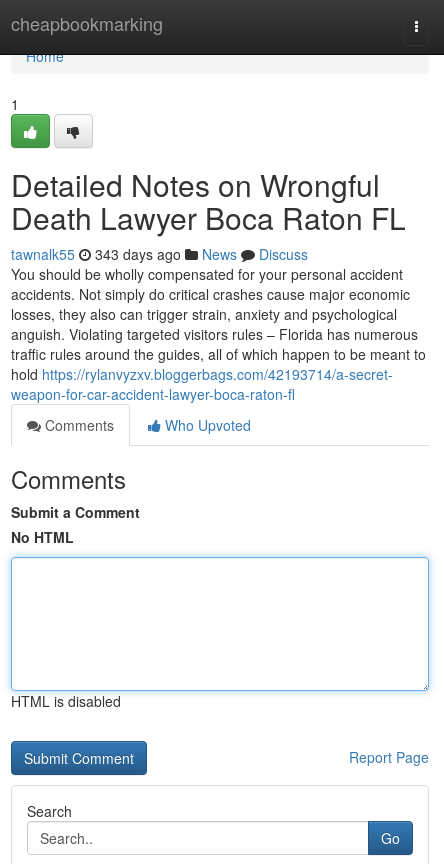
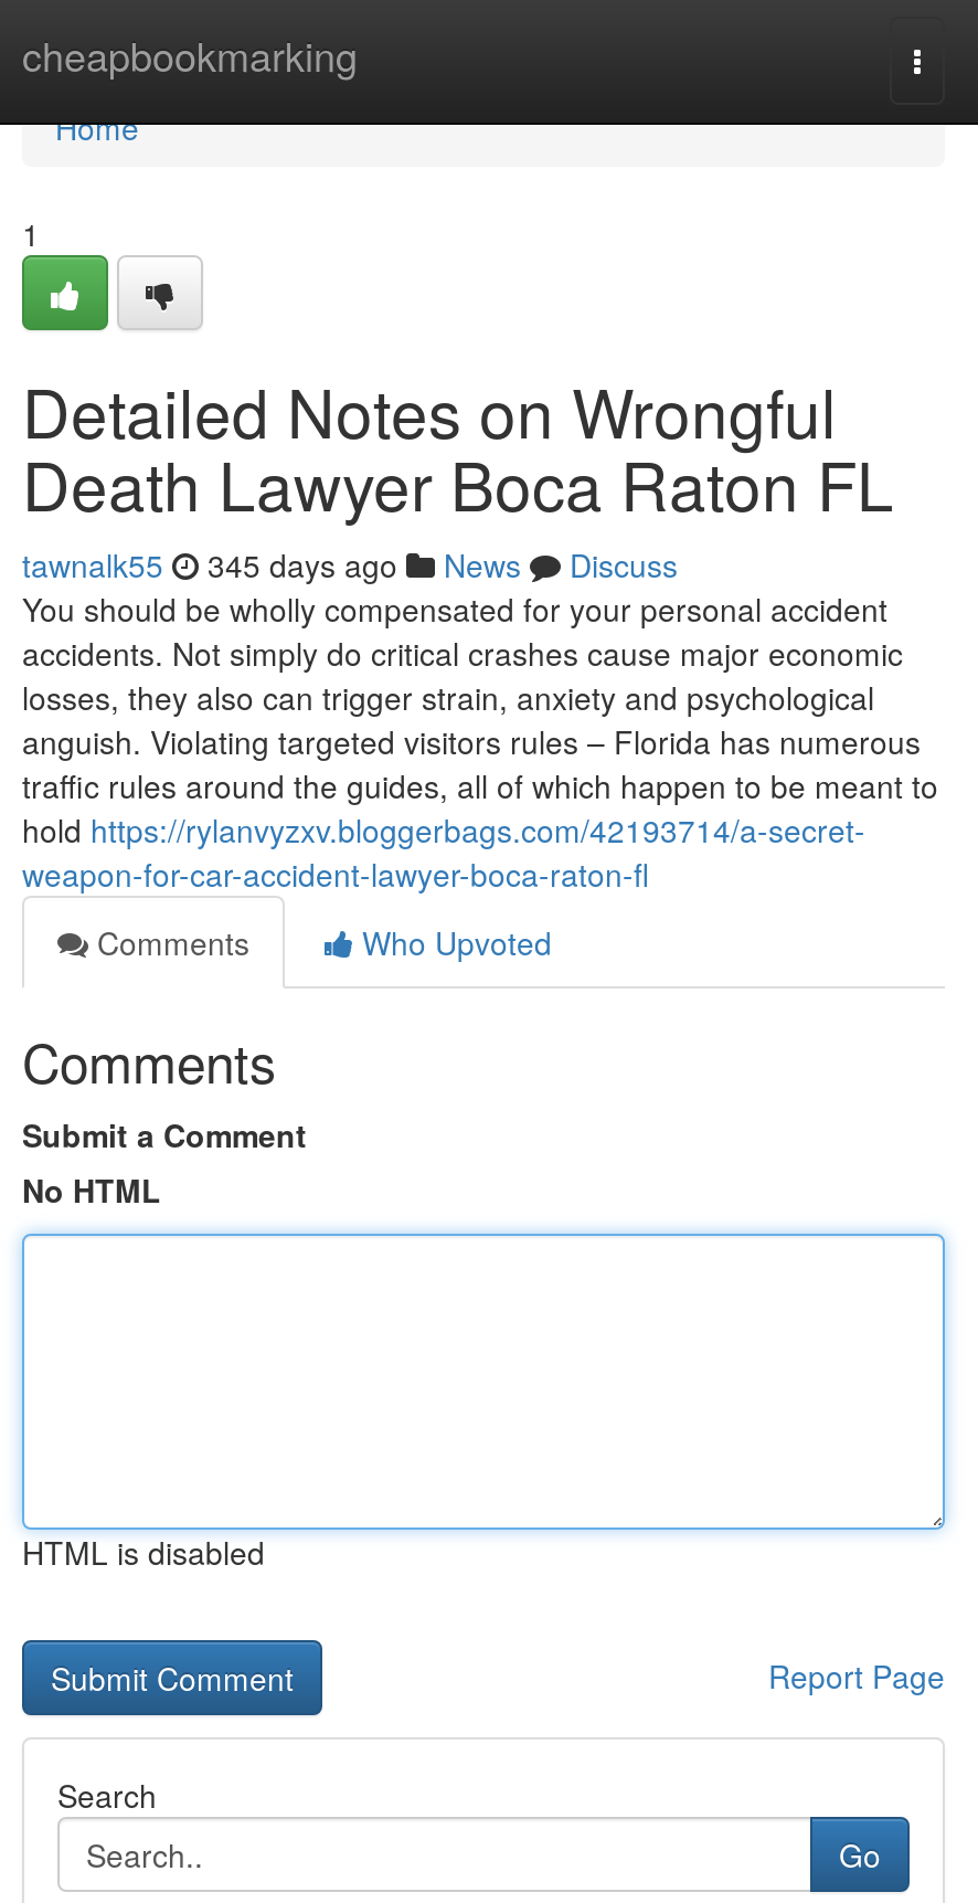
- tawnalk55 343 days ago News Discuss
+ tawnalk55 345 days ago News Discuss
